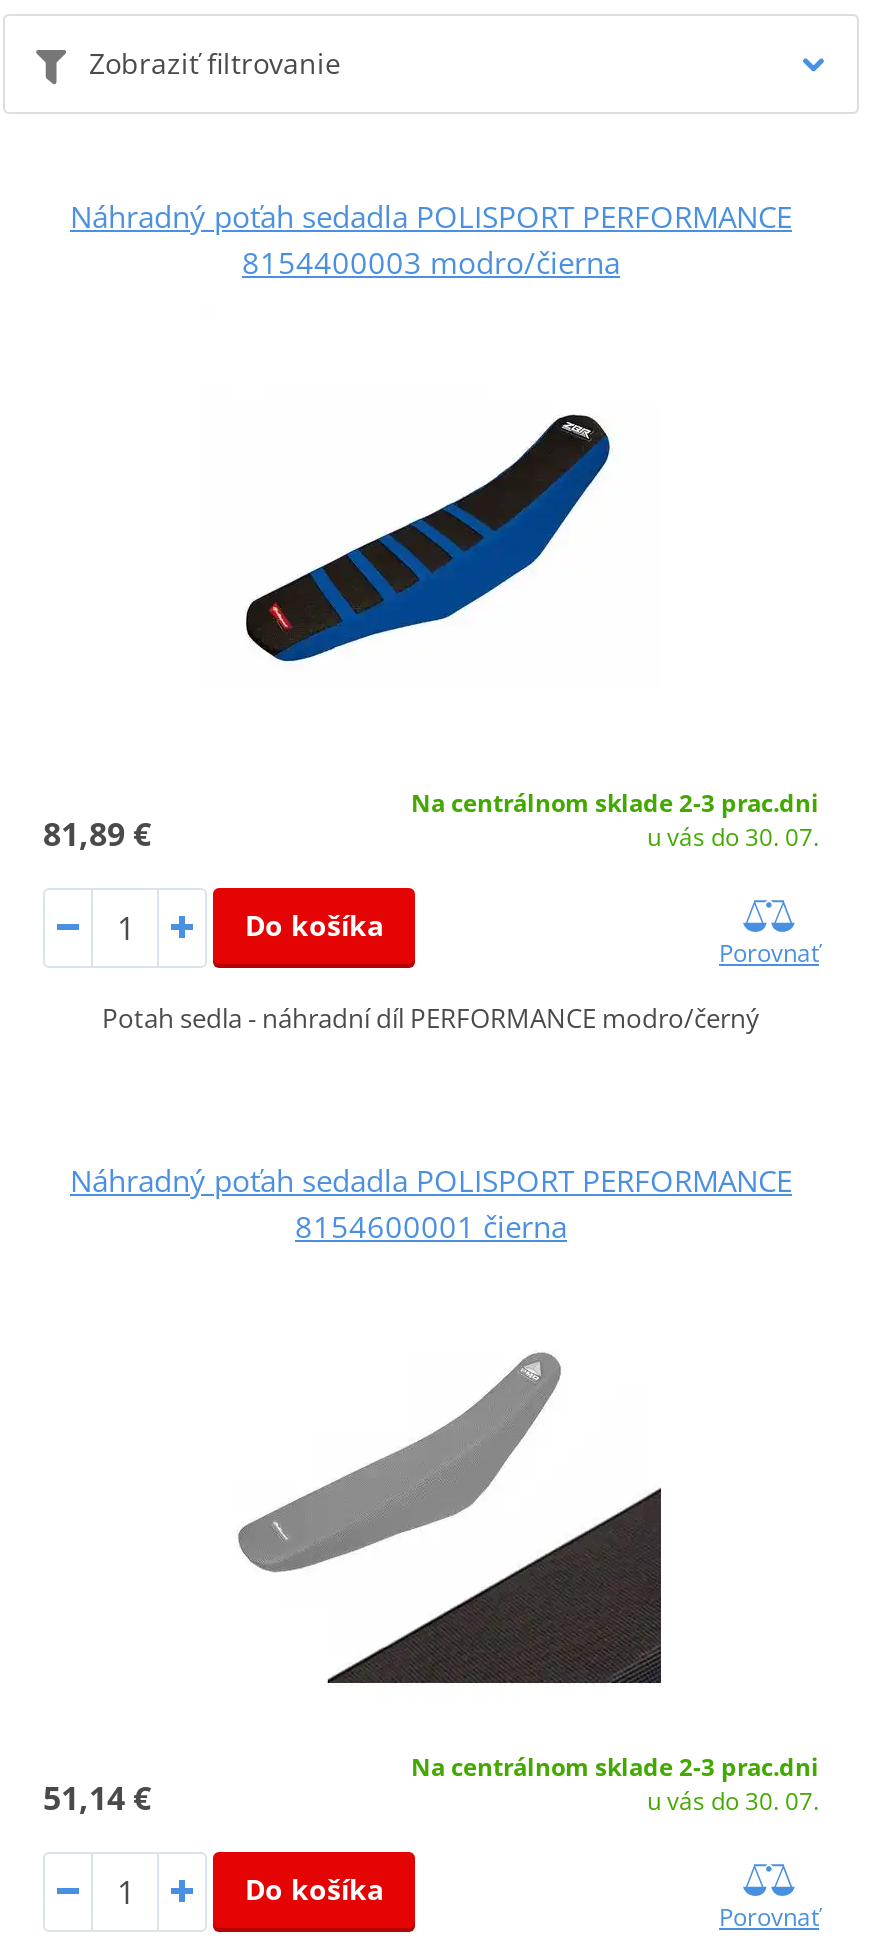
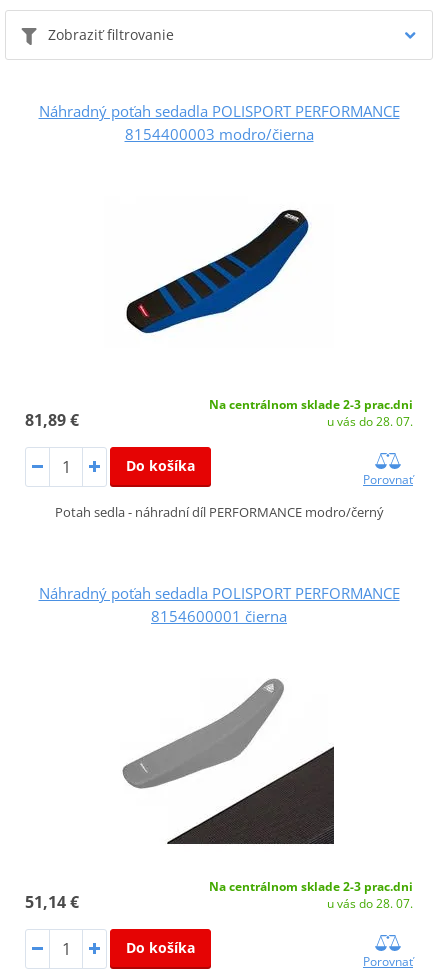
- u vás do 30. 07.
+ u vás do 28. 07.

- u vás do 30. 07.
+ u vás do 28. 07.
